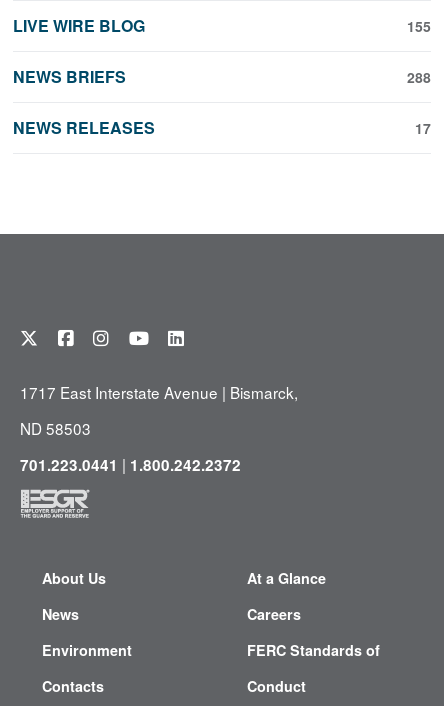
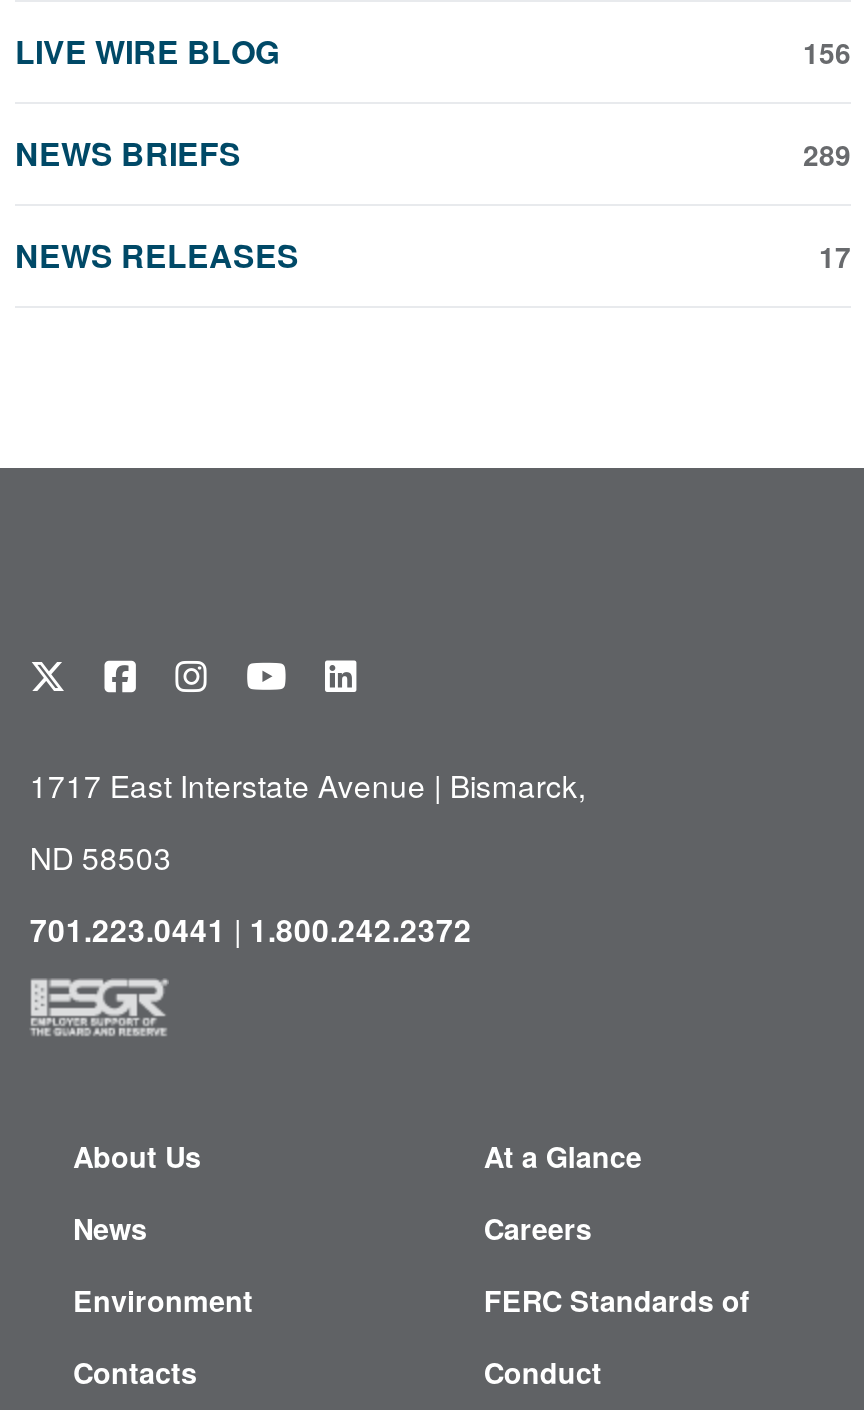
- 155
+ 156

- 288
+ 289
